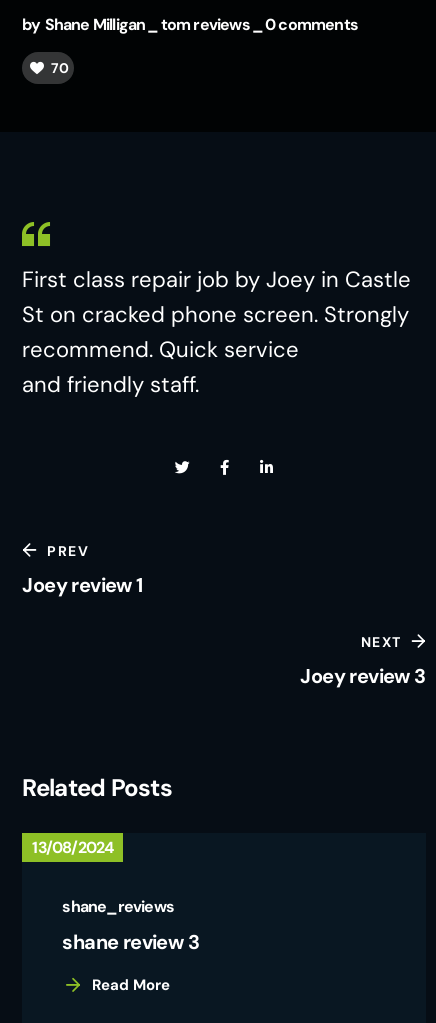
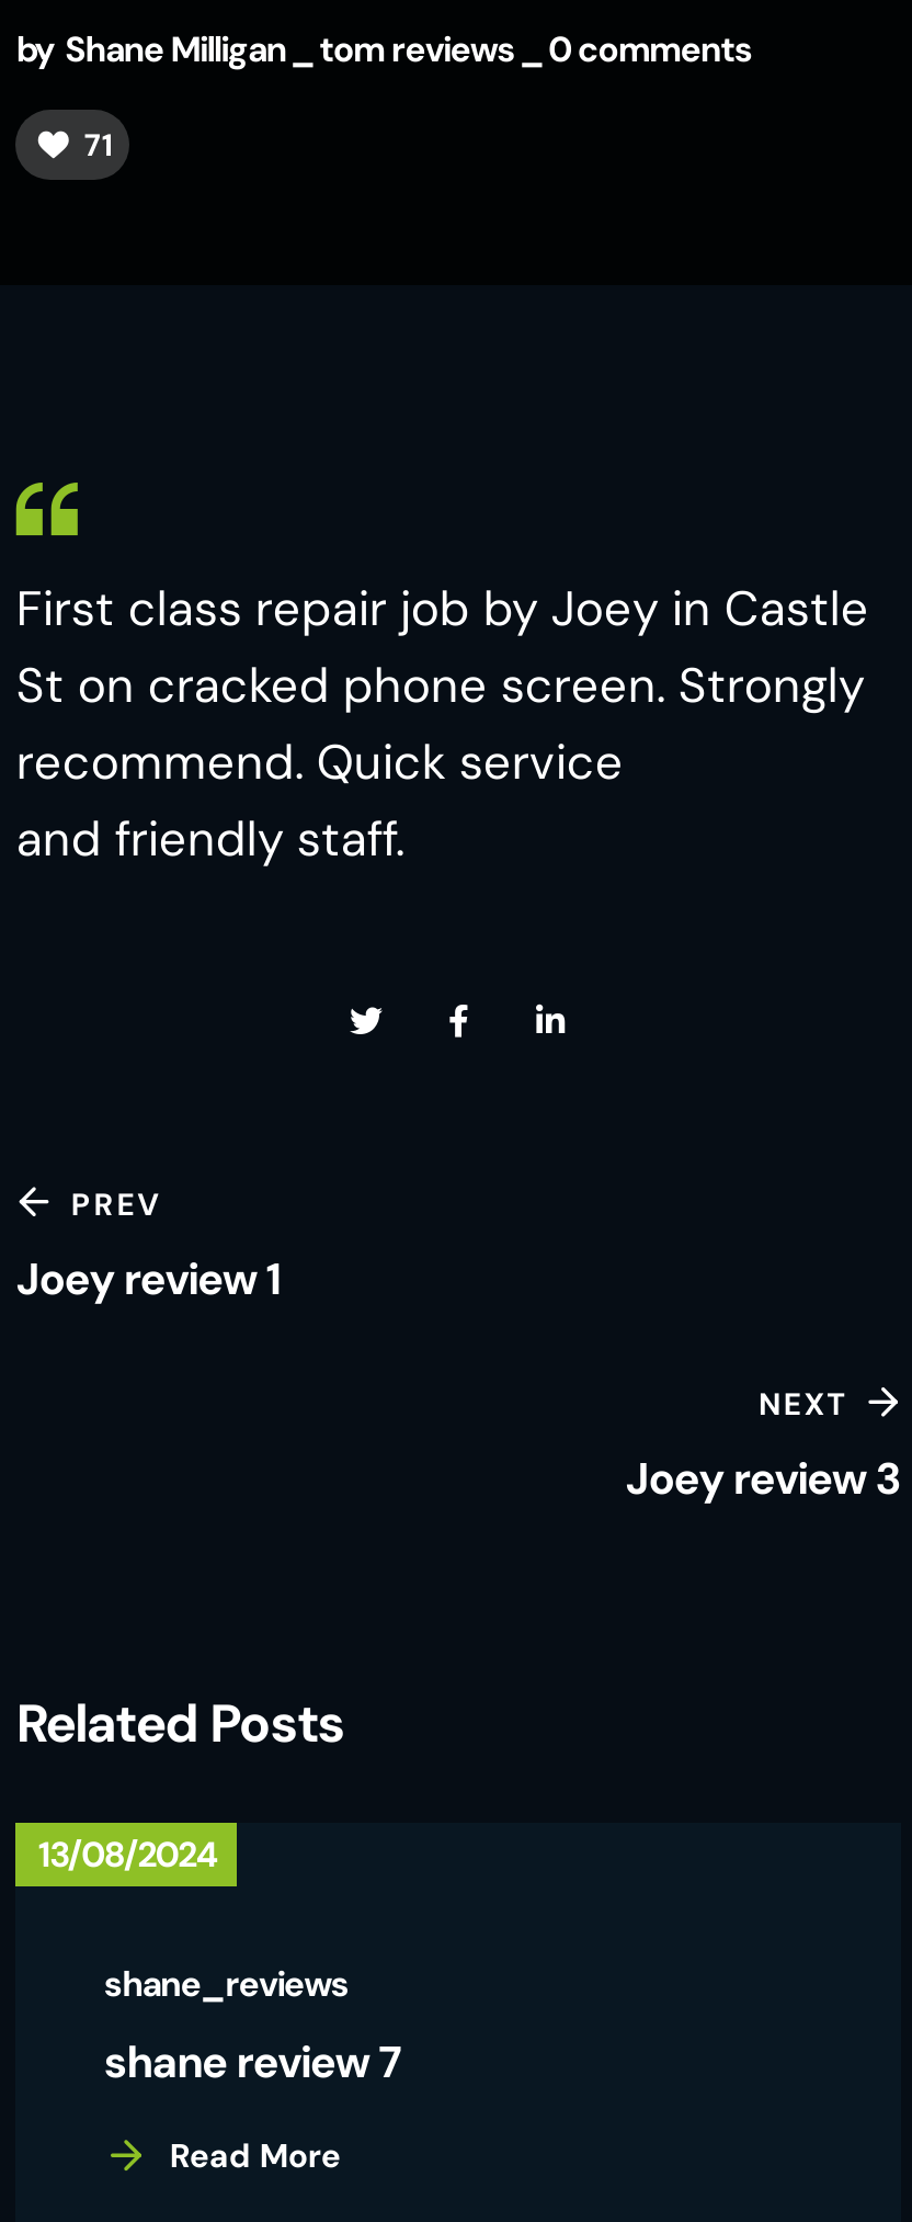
- 70
+ 71

- shane review 3
+ shane review 7
